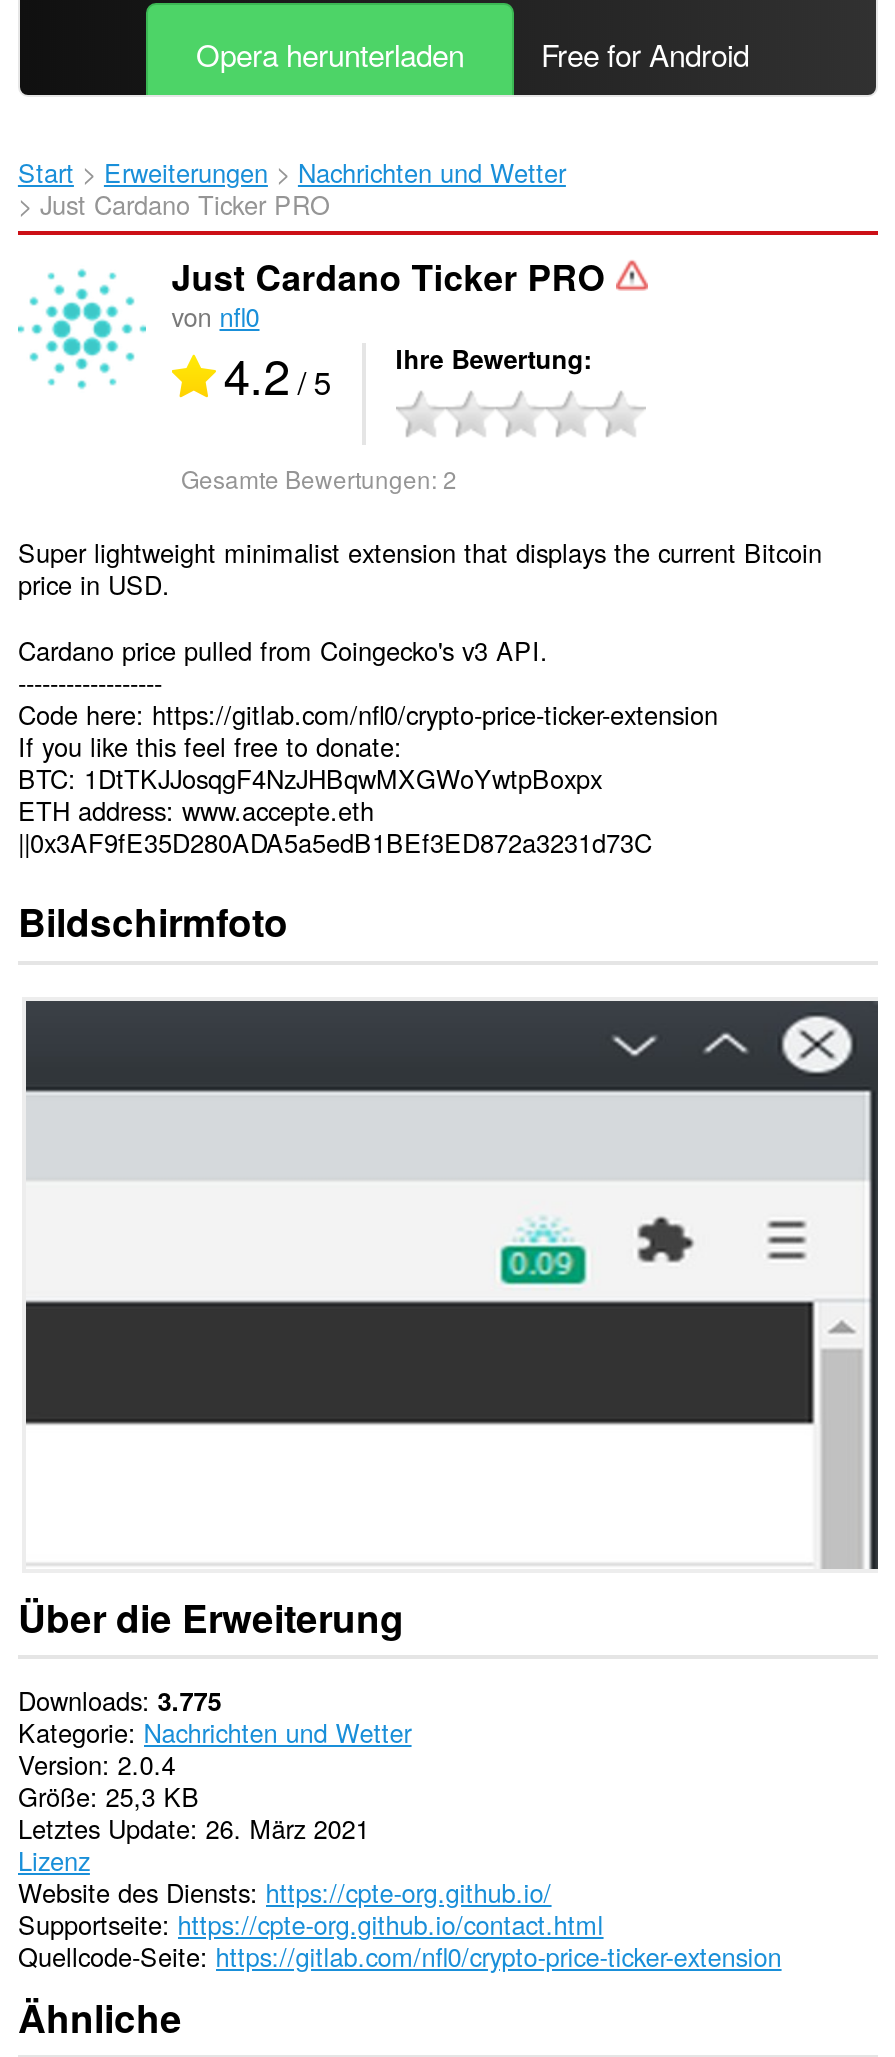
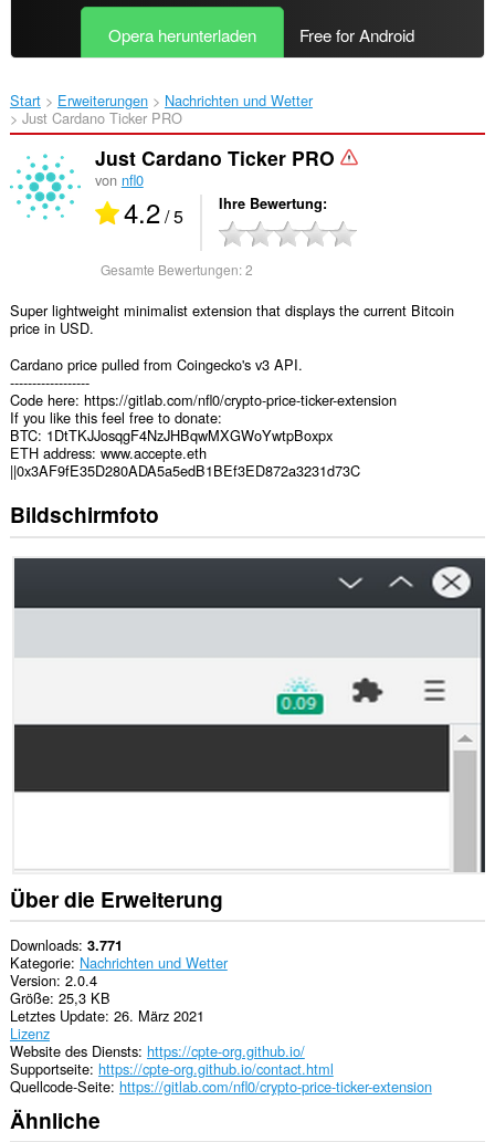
- Downloads 3.775
+ Downloads 3.771
